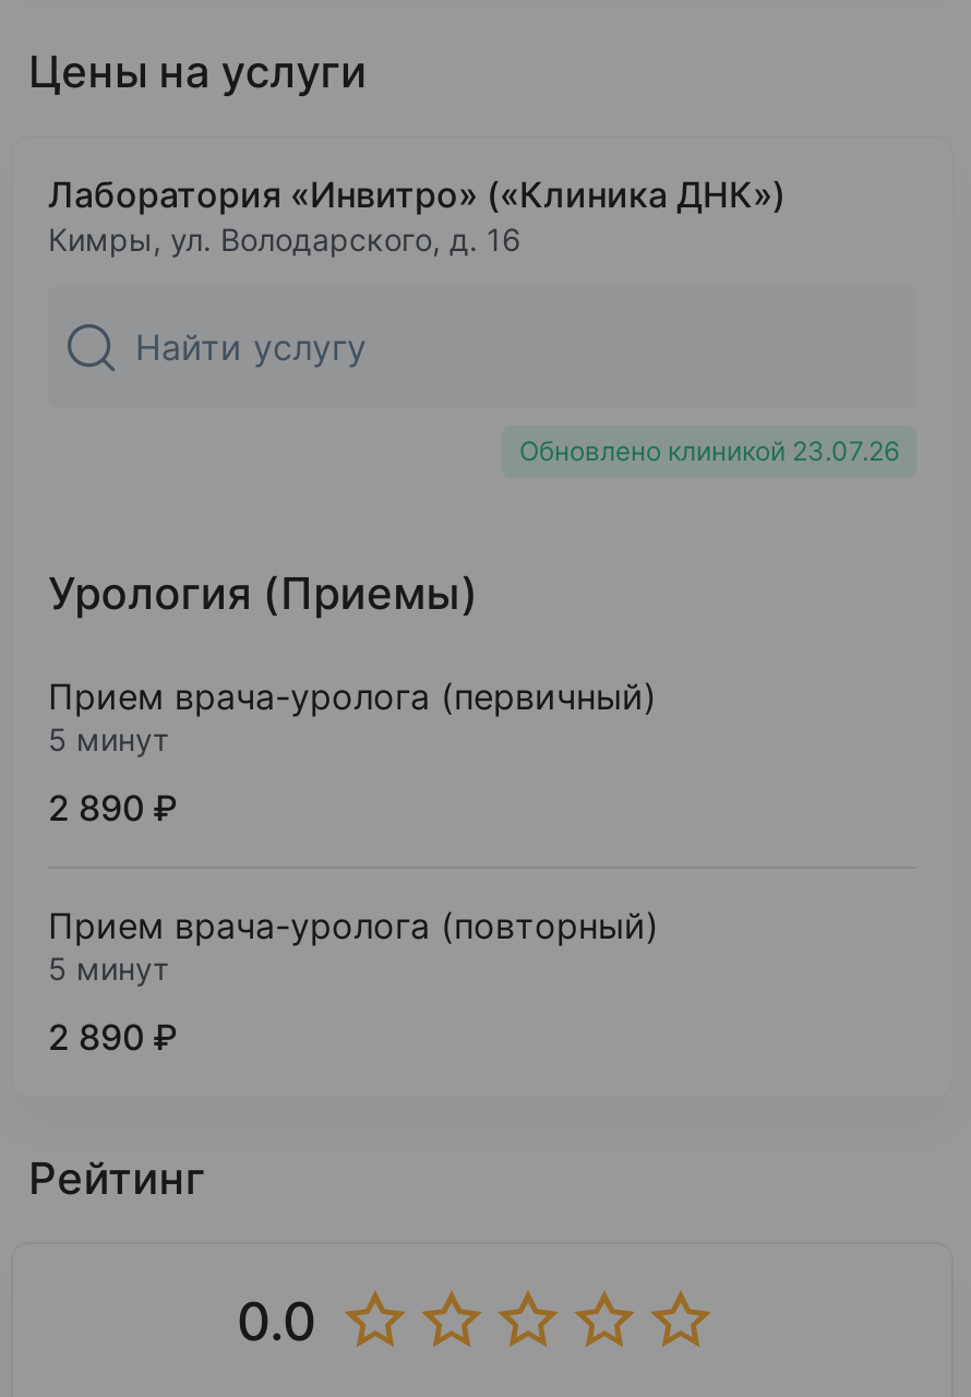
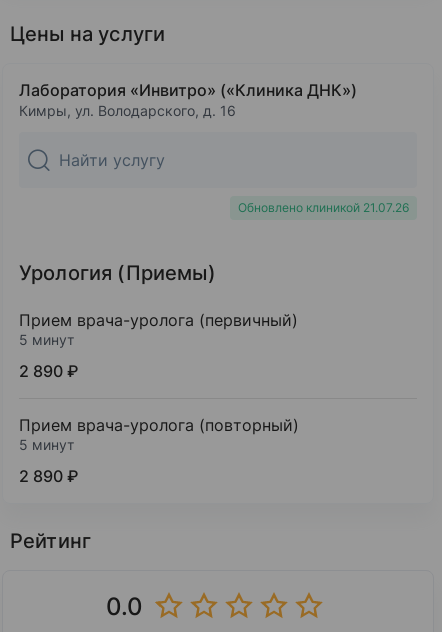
- Обновлено клиникой 23.07.26
+ Обновлено клиникой 21.07.26
